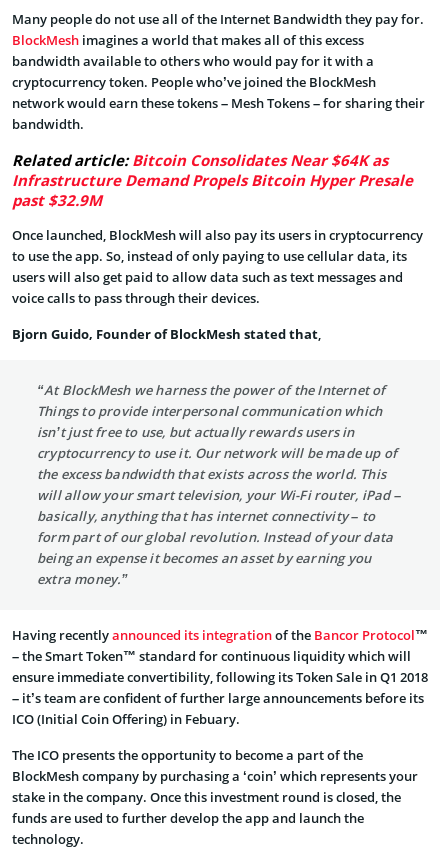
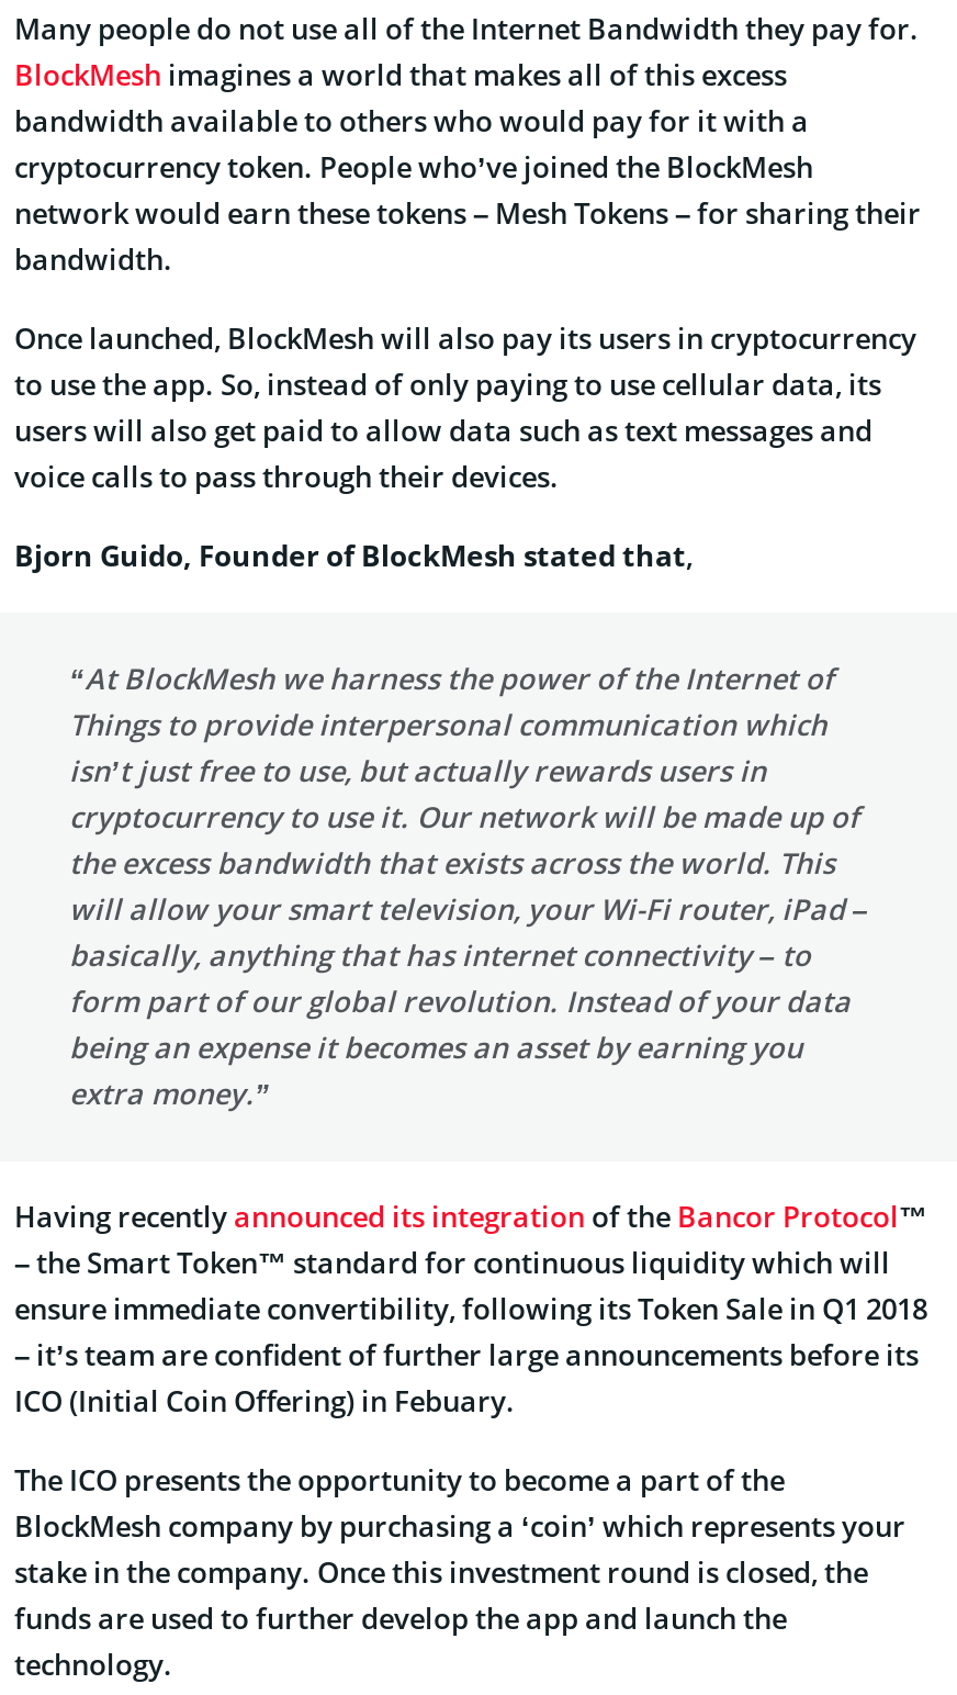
- Related article: Bitcoin Consolidates Near $64K as
- Infrastructure Demand Propels Bitcoin Hyper Presale
- past $32.9M
